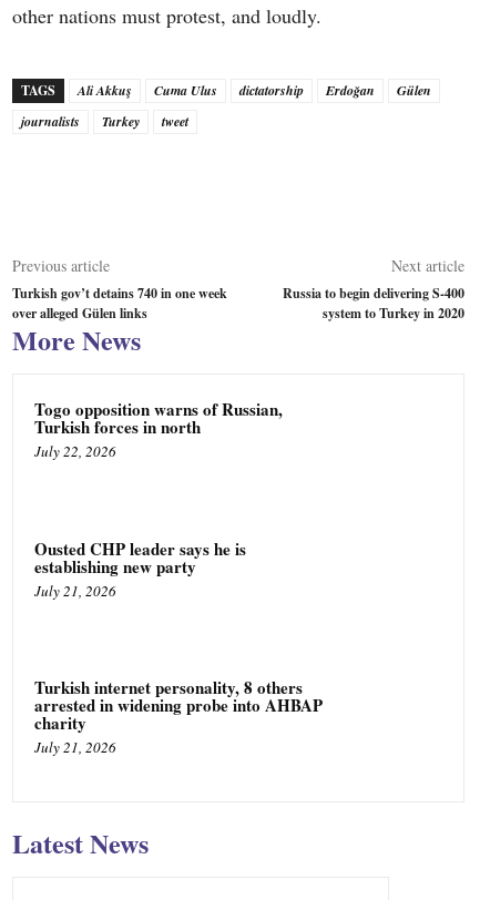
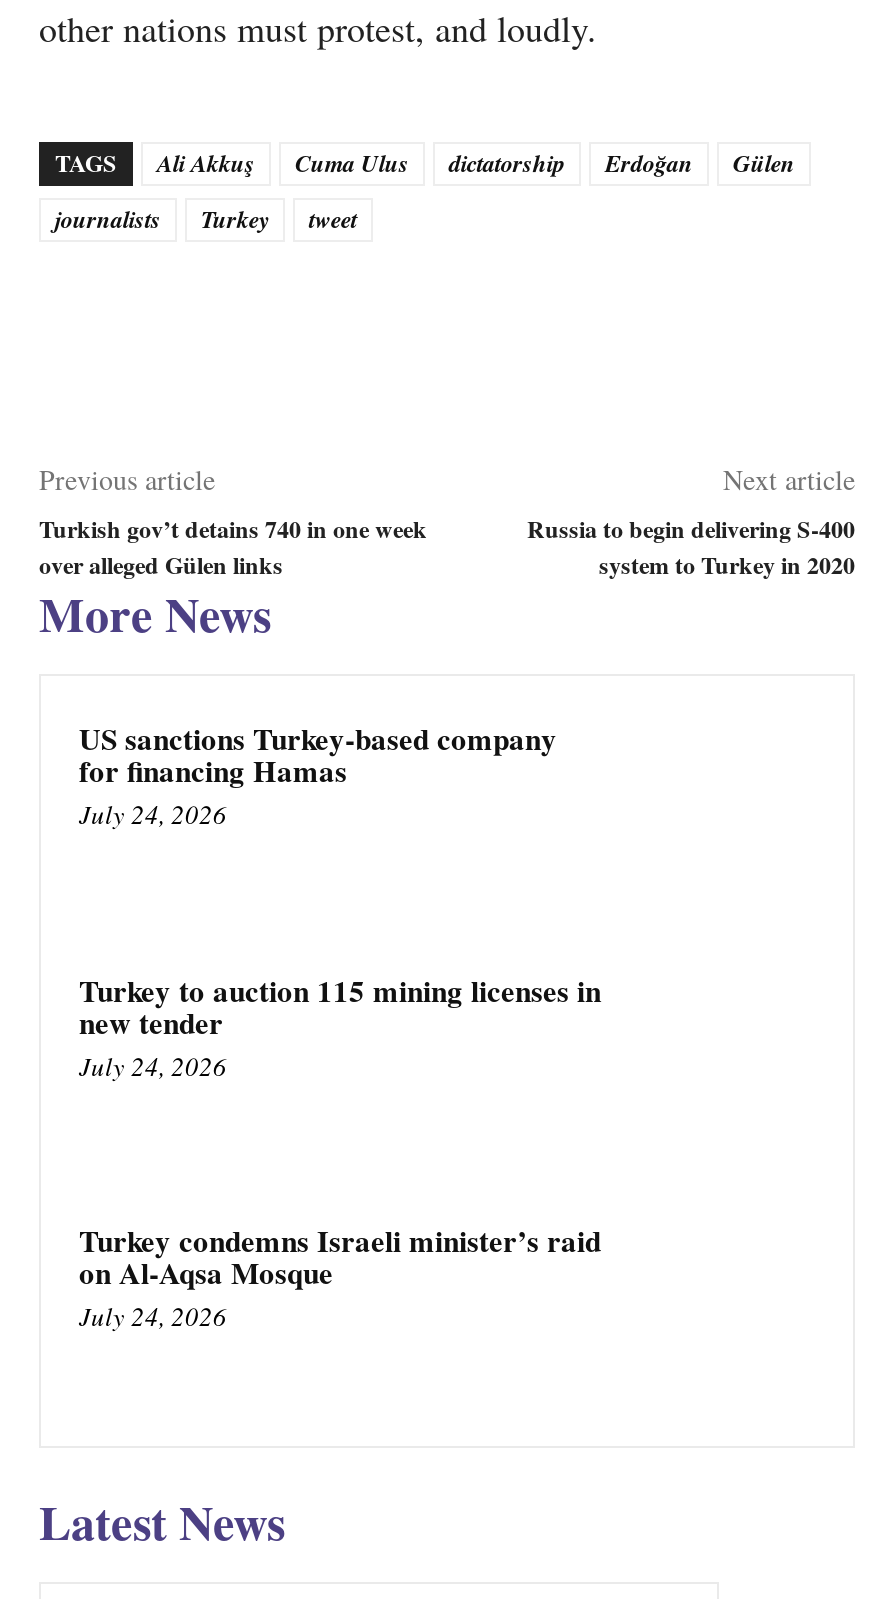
- Togo opposition warns of Russian,
- Turkish forces in north
- July 22, 2026
+ US sanctions Turkey-based company
+ for financing Hamas
+ July 24, 2026

- Ousted CHP leader says he is
- establishing new party
- July 21, 2026
+ Turkey to auction 115 mining licenses in
+ new tender
+ July 24, 2026

- Turkish internet personality, 8 others
- arrested in widening probe into AHBAP
- charity
- July 21, 2026
+ Turkey condemns Israeli minister’s raid
+ on Al-Aqsa Mosque
+ July 24, 2026
